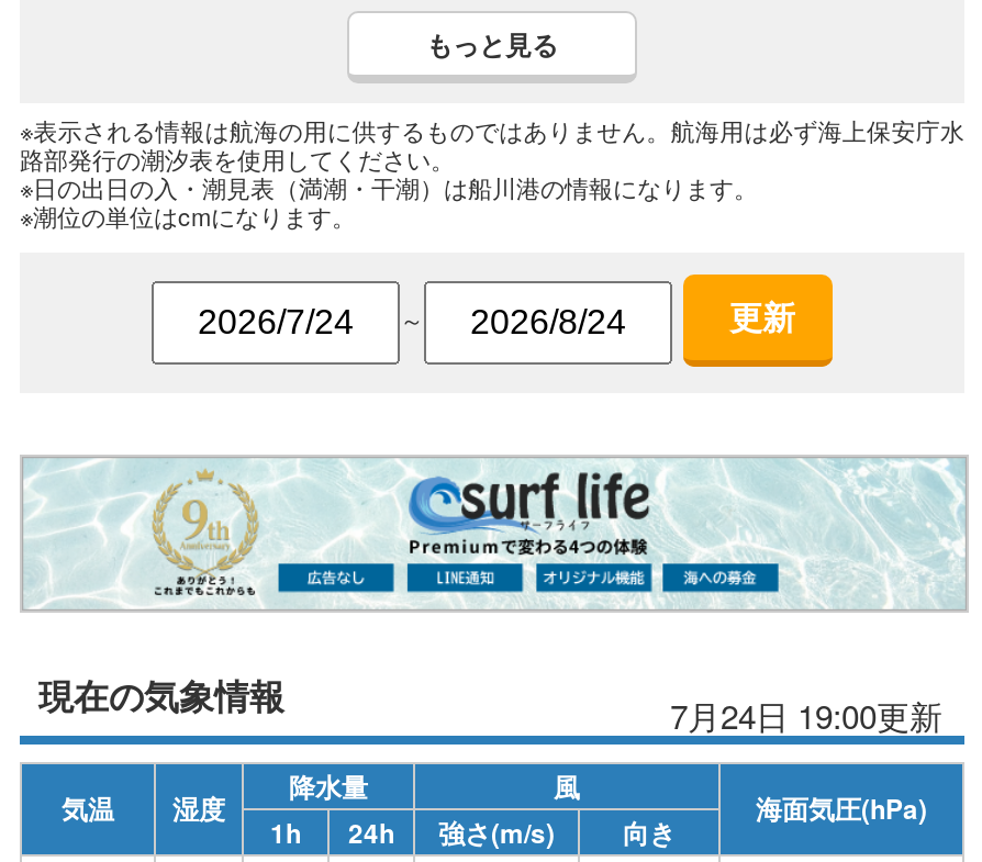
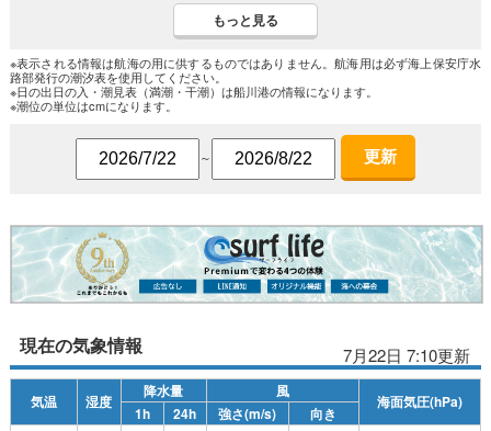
- 7月24日 19:00更新
+ 7月22日 7:10更新
